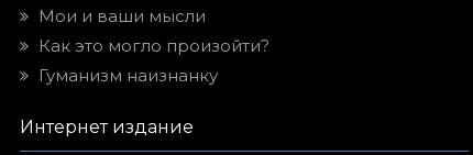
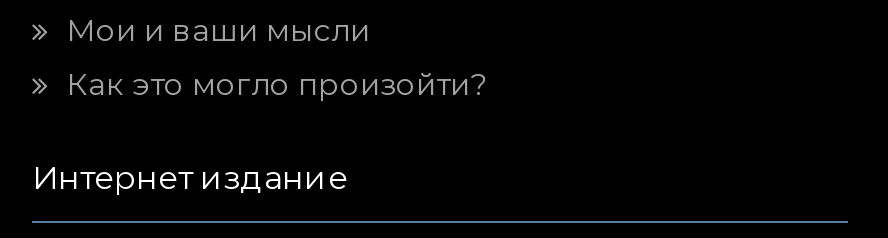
- Гуманизм наизнанку
